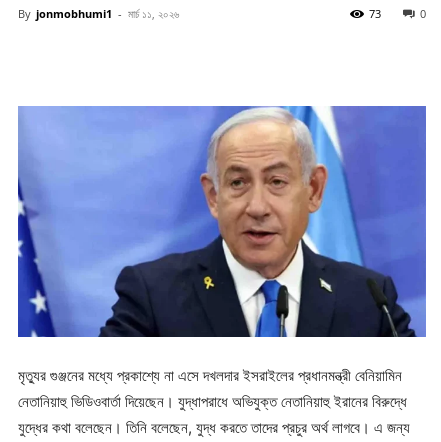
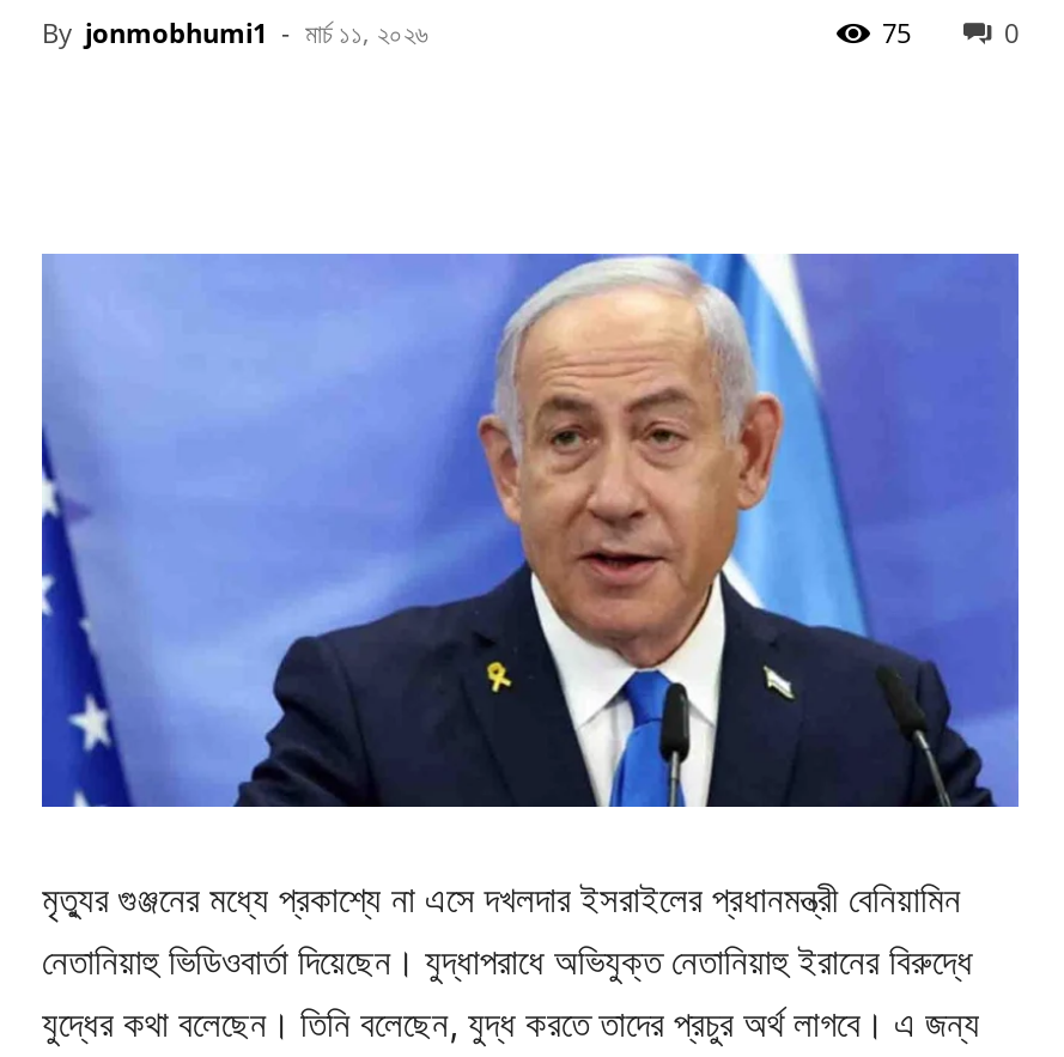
- 73
+ 75
